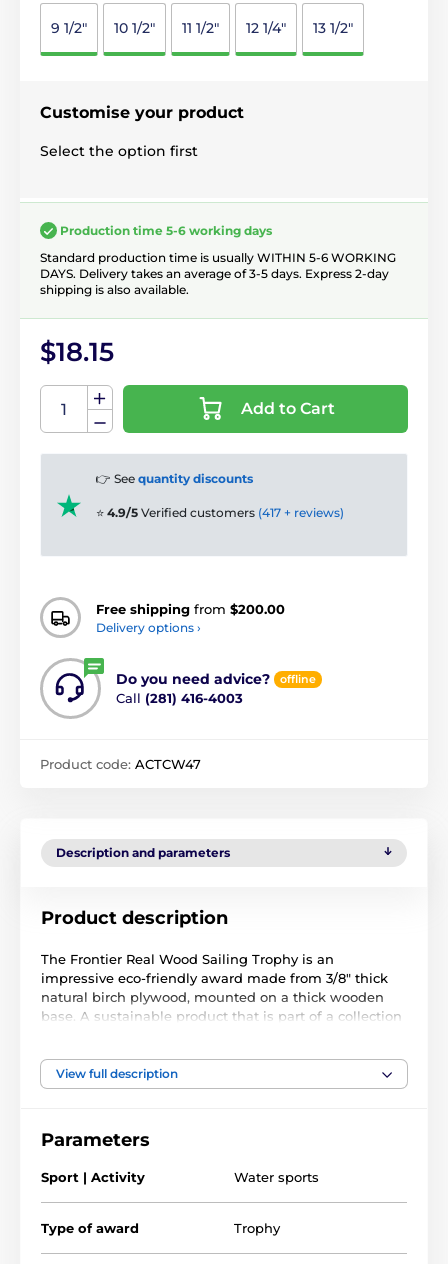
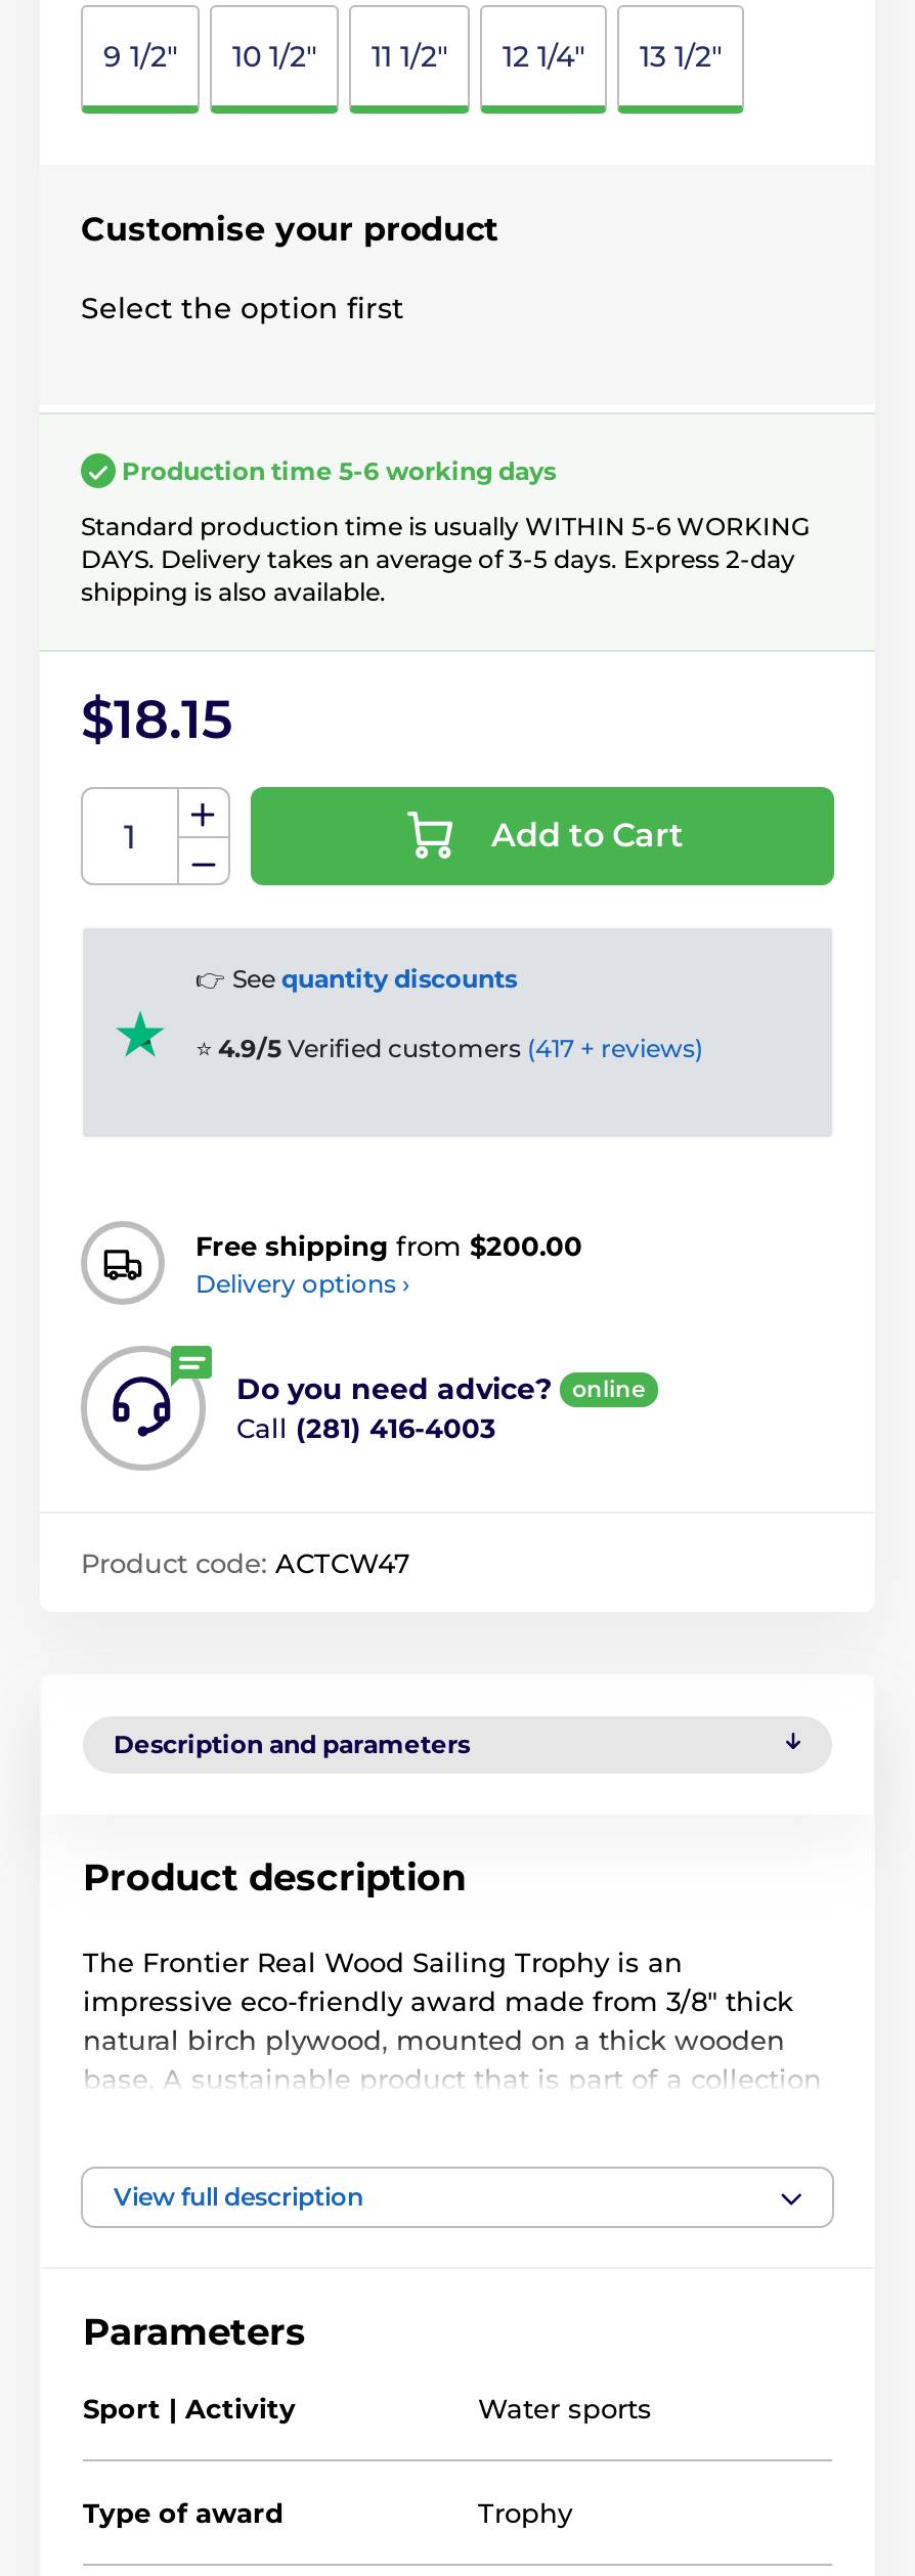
- offline
+ online
